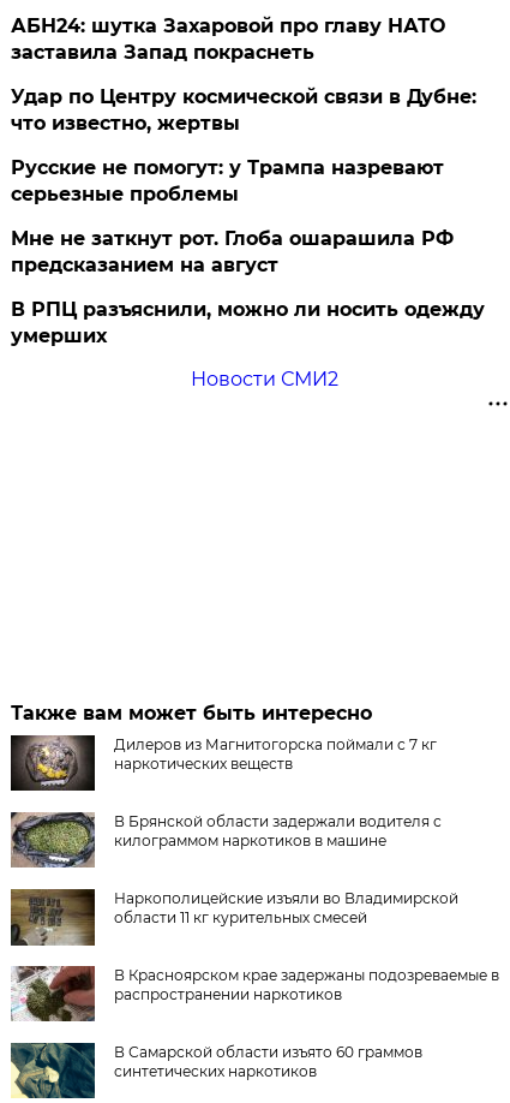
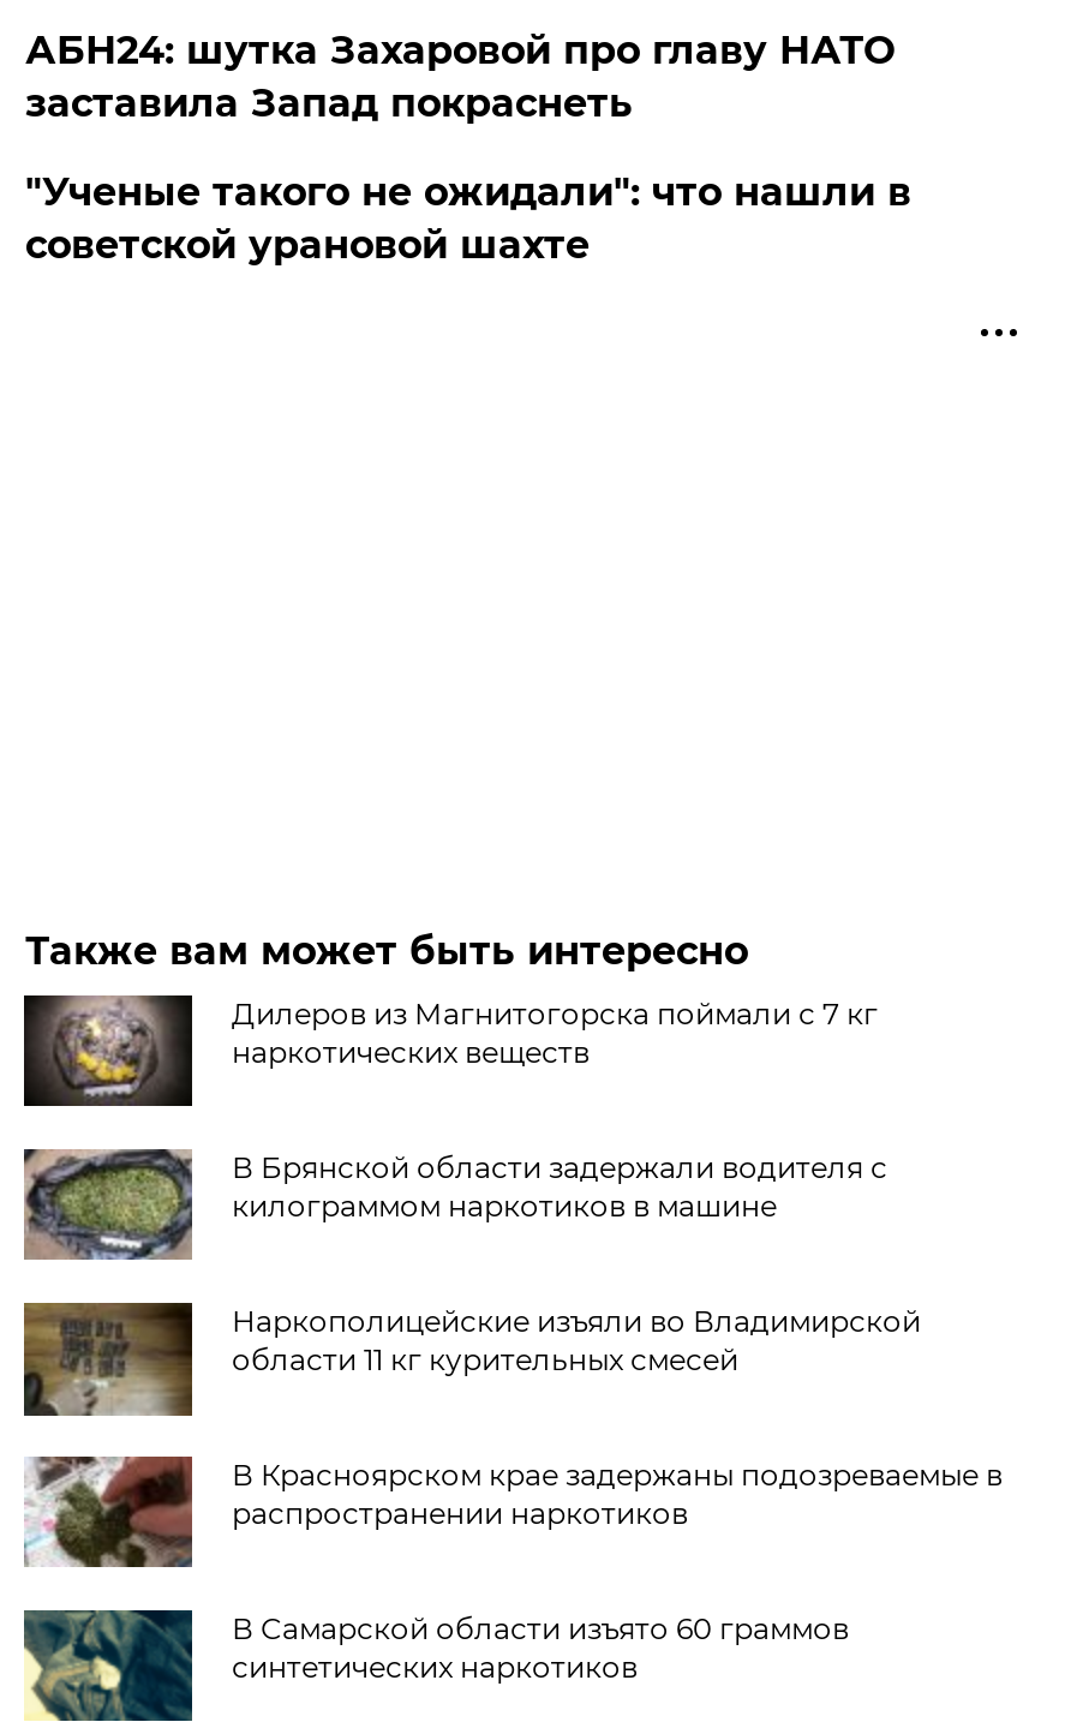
- Удар по Центру космической связи в Дубне:
- что известно, жертвы
- Русские не помогут: у Трампа назревают
- серьезные проблемы
- Мне не заткнут рот. Глоба ошарашила РФ
- предсказанием на август
- В РПЦ разъяснили, можно ли носить одежду
- умерших
- Новости СМИ2
+ "Ученые такого не ожидали": что нашли в
+ советской урановой шахте
